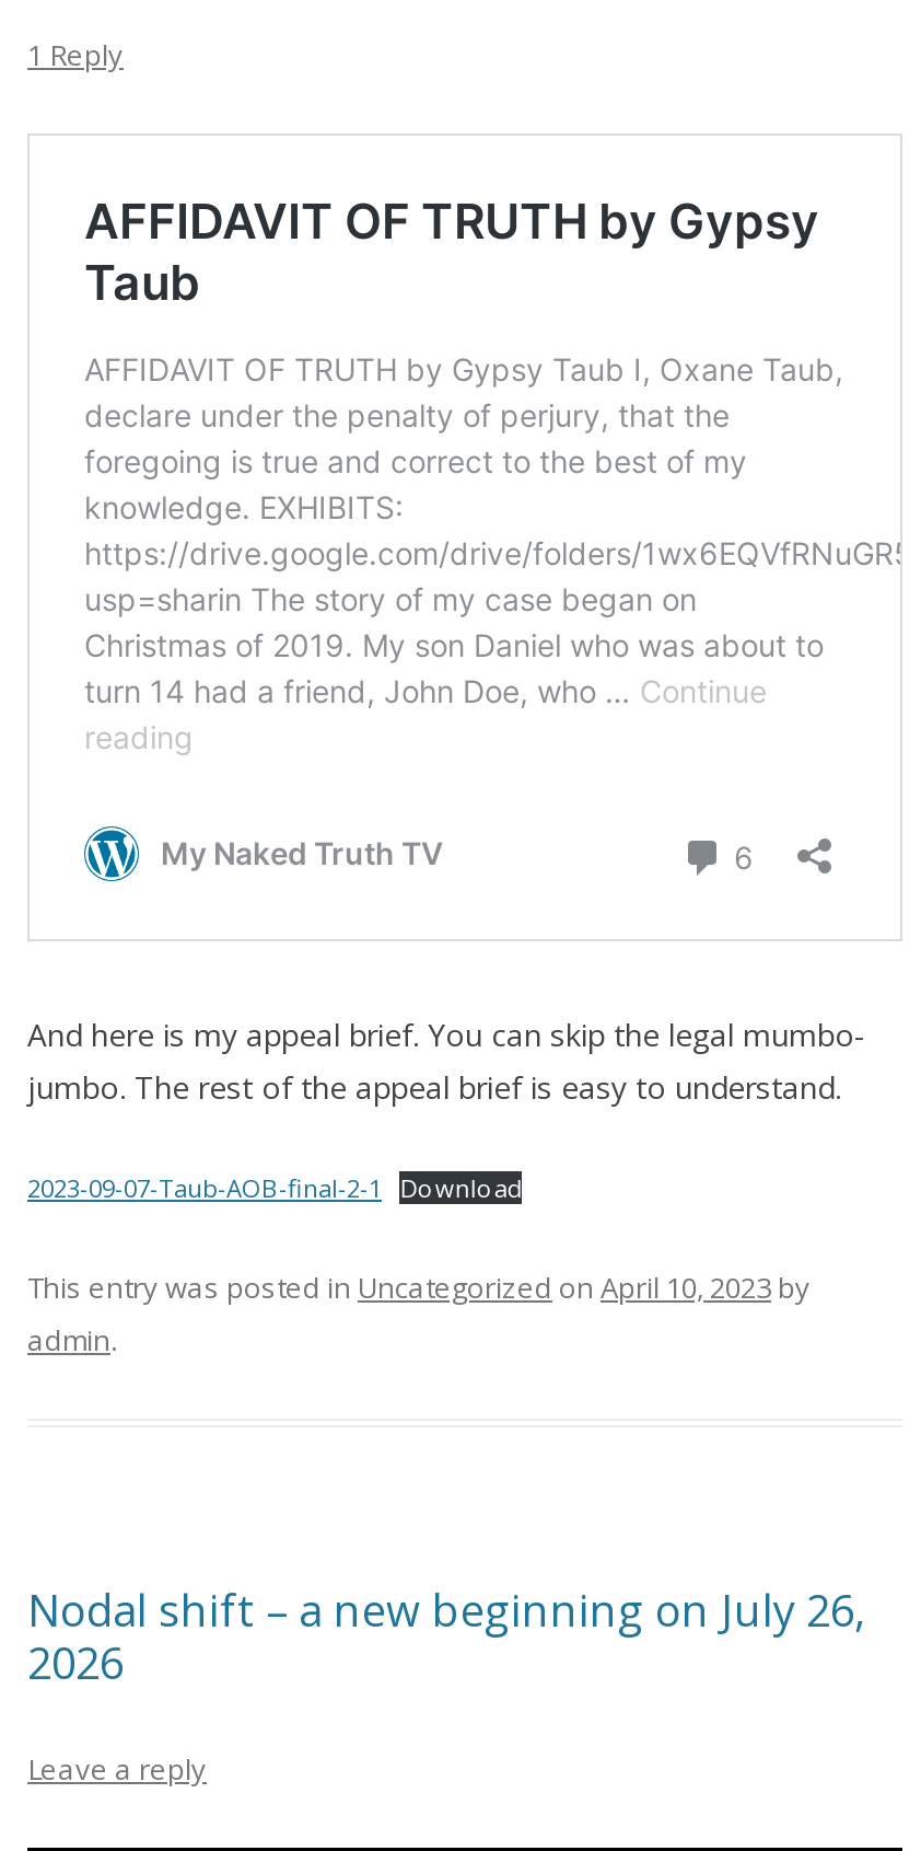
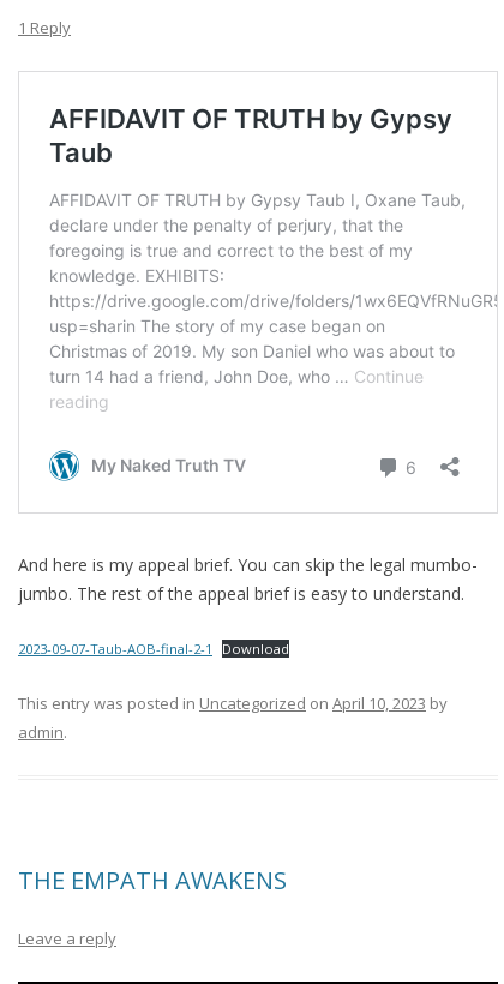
- Nodal shift – a new beginning on July 26,
- 2026
+ THE EMPATH AWAKENS
